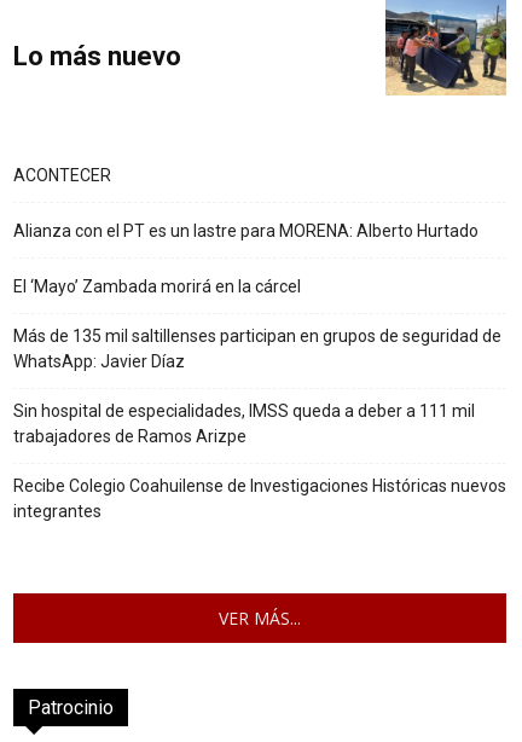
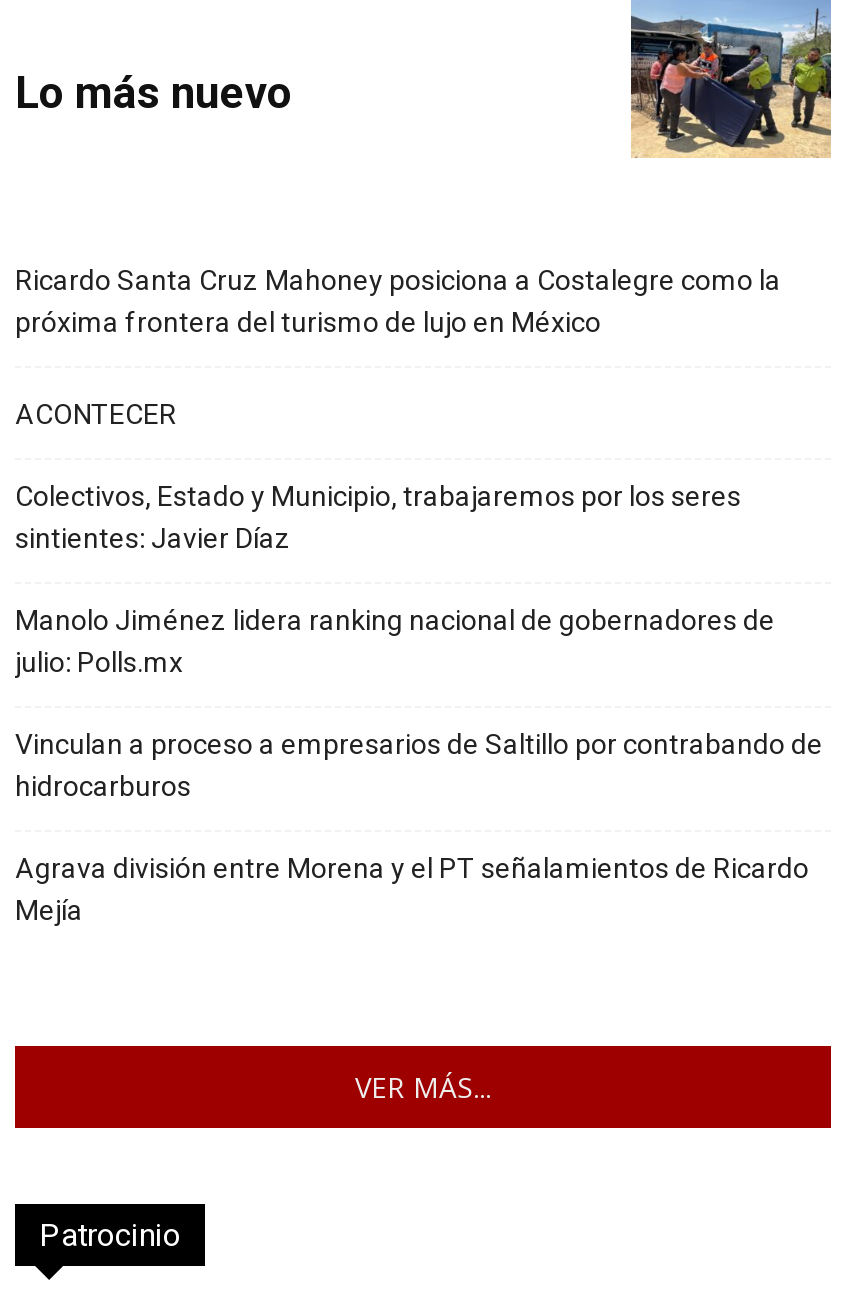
+ Ricardo Santa Cruz Mahoney posiciona a Costalegre como la
+ próxima frontera del turismo de lujo en México

moved down: ACONTECER

- Alianza con el PT es un lastre para MORENA: Alberto Hurtado
- El ‘Mayo’ Zambada morirá en la cárcel
- Más de 135 mil saltillenses participan en grupos de seguridad de
- WhatsApp: Javier Díaz
- Sin hospital de especialidades, IMSS queda a deber a 111 mil
- trabajadores de Ramos Arizpe
- Recibe Colegio Coahuilense de Investigaciones Históricas nuevos
- integrantes
+ Colectivos, Estado y Municipio, trabajaremos por los seres
+ sintientes: Javier Díaz
+ Manolo Jiménez lidera ranking nacional de gobernadores de
+ julio: Polls.mx
+ Vinculan a proceso a empresarios de Saltillo por contrabando de
+ hidrocarburos
+ Agrava división entre Morena y el PT señalamientos de Ricardo
+ Mejía
